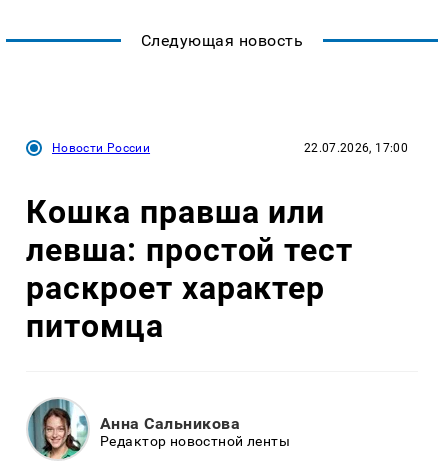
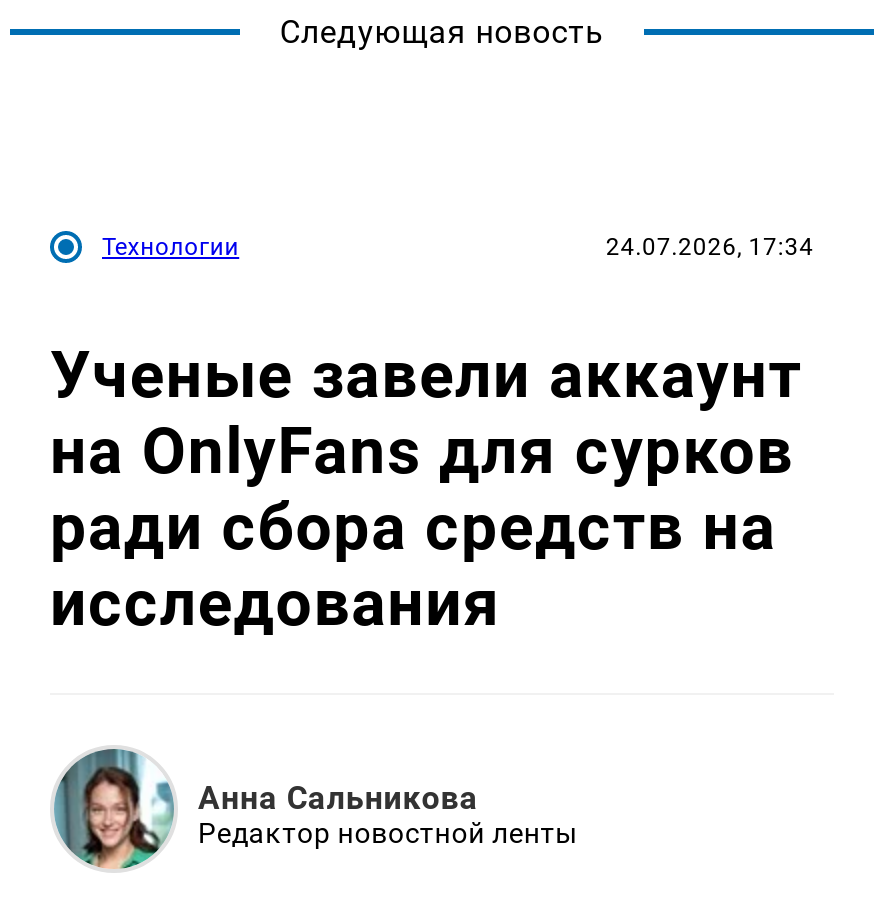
- Новости России
- 22.07.2026, 17:00
+ Технологии
+ 24.07.2026, 17:34

- Кошка правша или
- левша: простой тест
- раскроет характер
- питомца
+ Ученые завели аккаунт
+ на OnlyFans для сурков
+ ради сбора средств на
+ исследования
